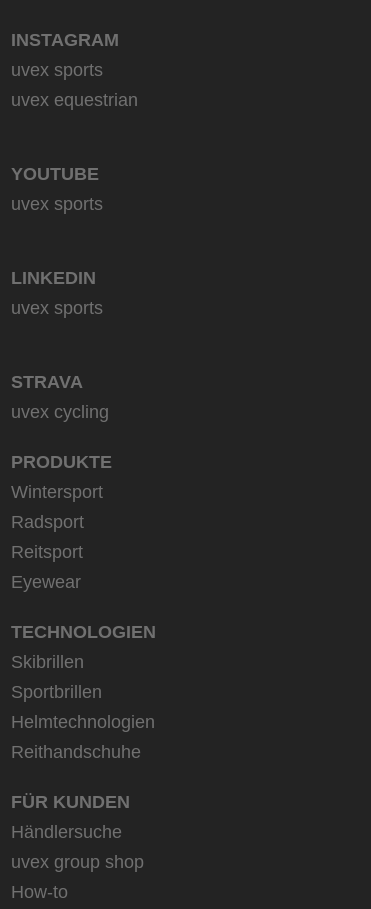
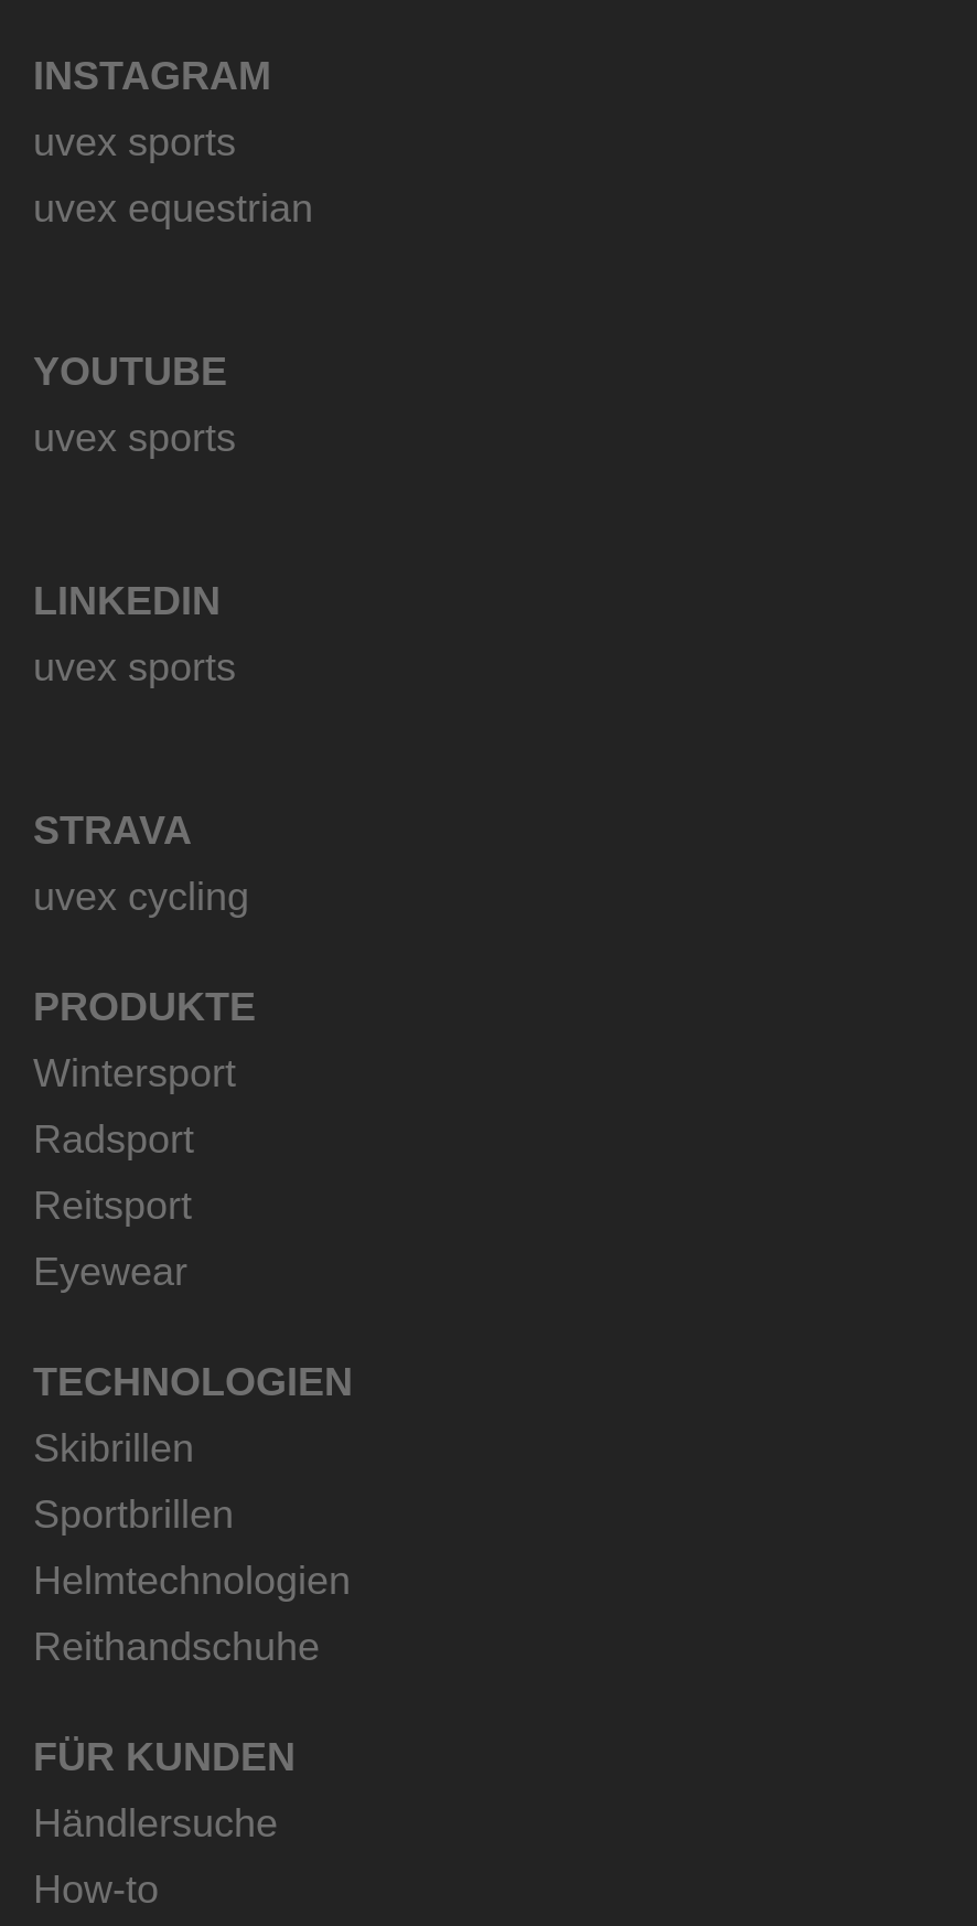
- uvex group shop
